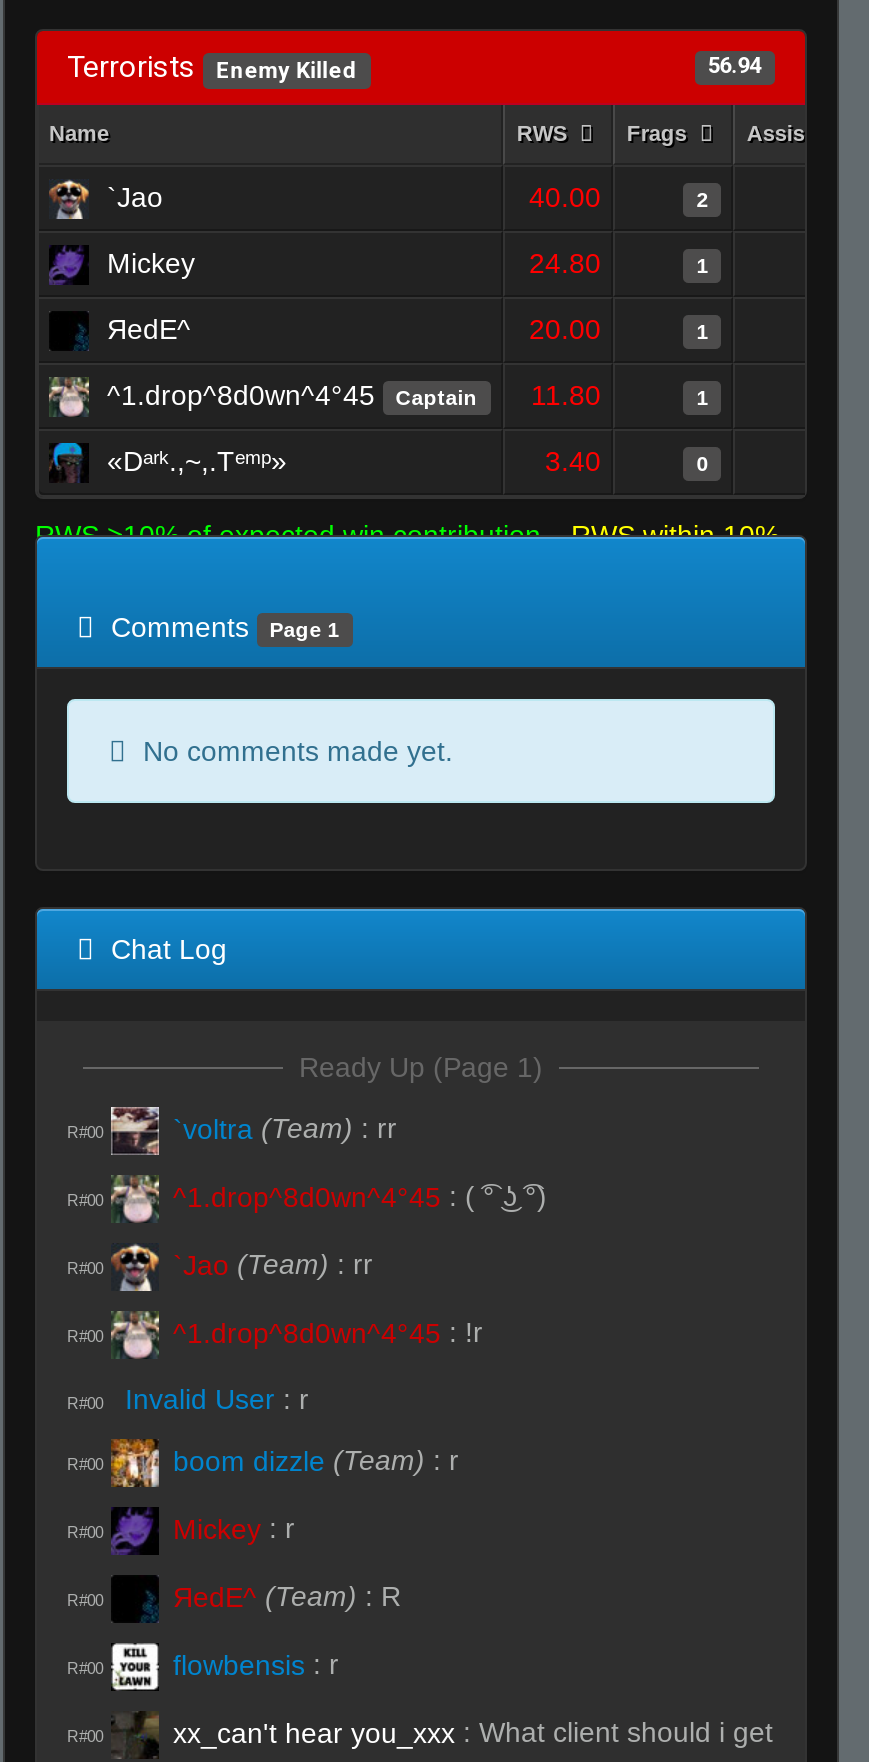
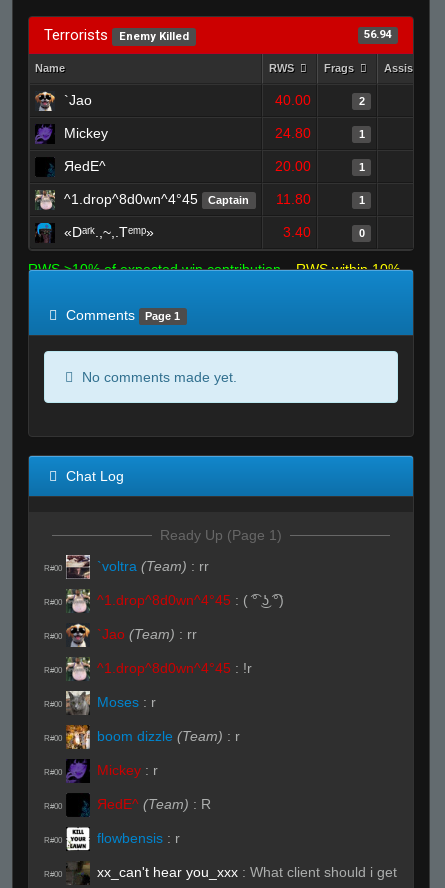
- Invalid User : r
+ Moses : r
